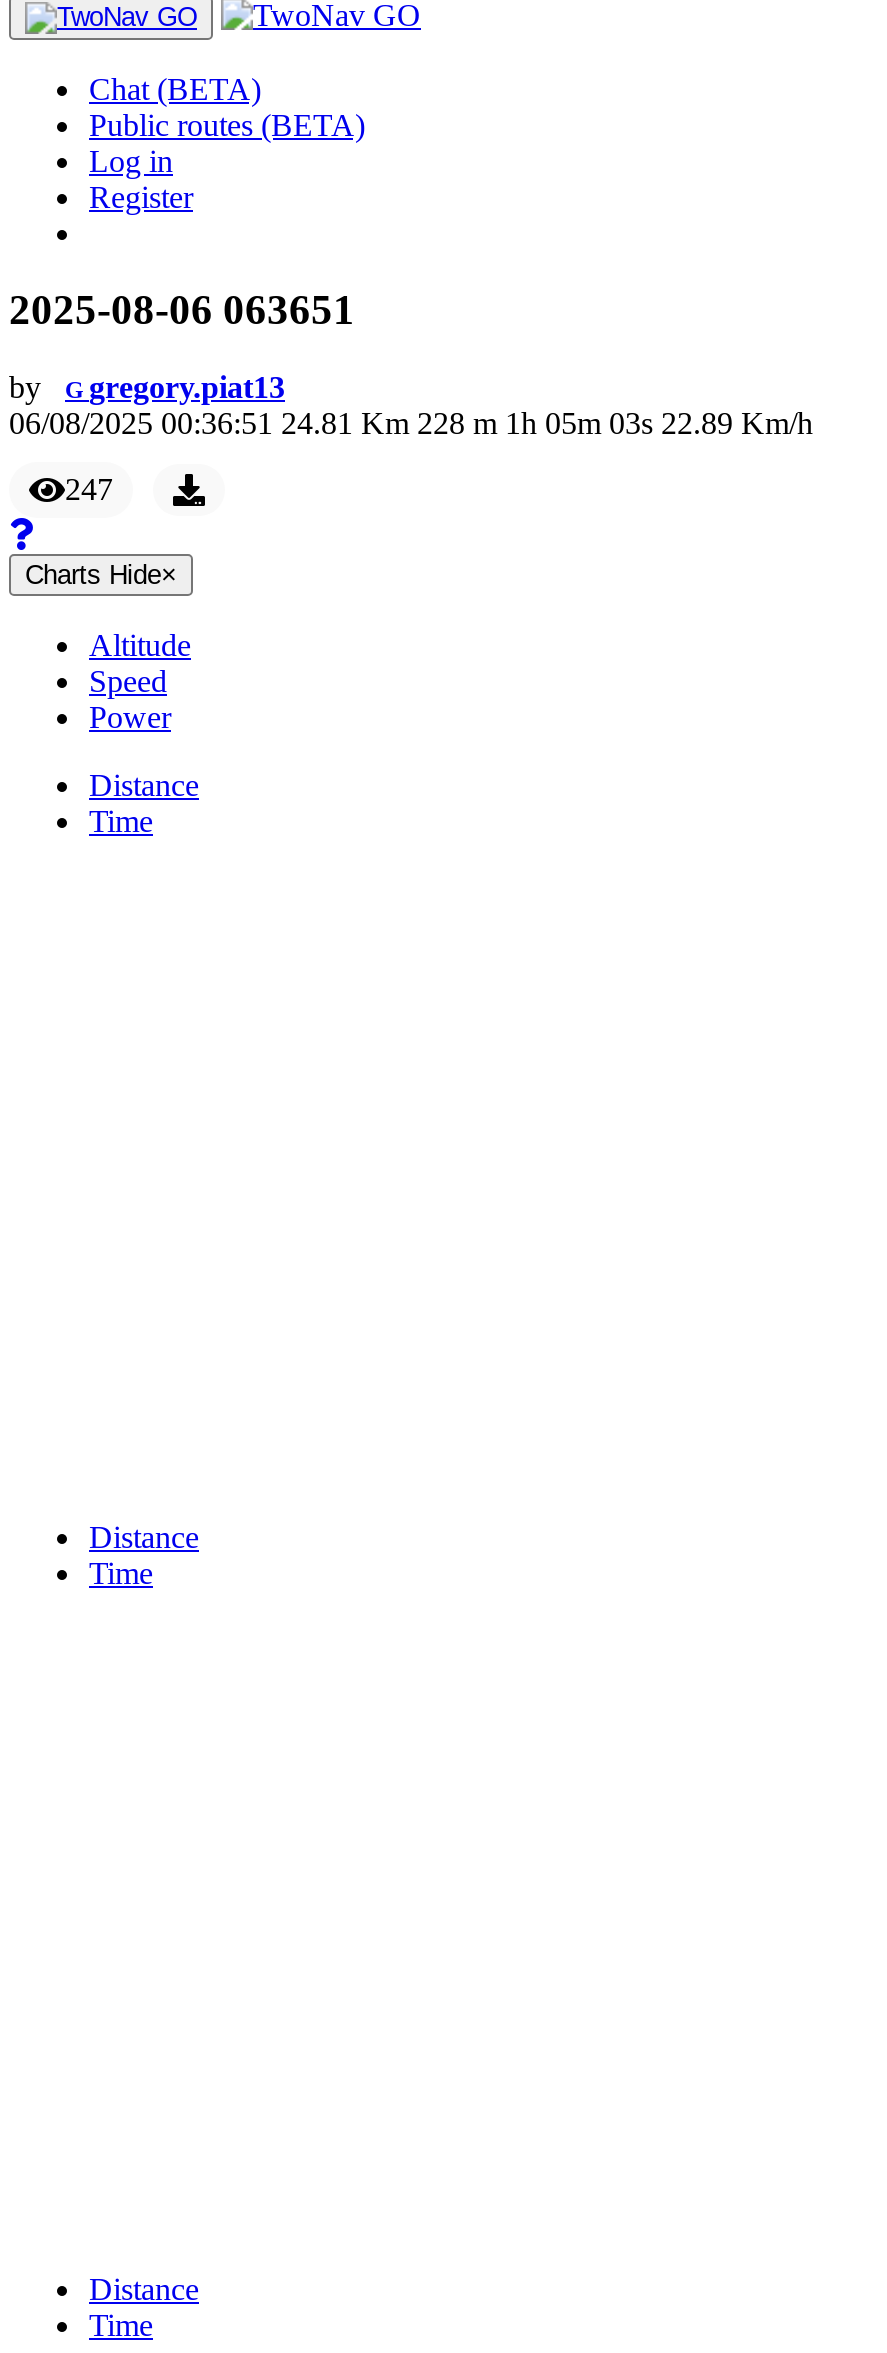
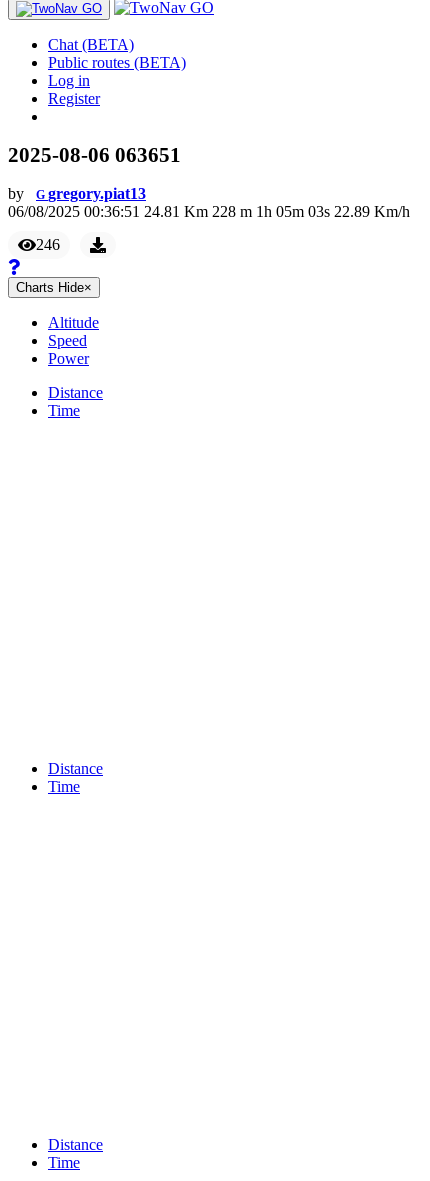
- 247
+ 246
